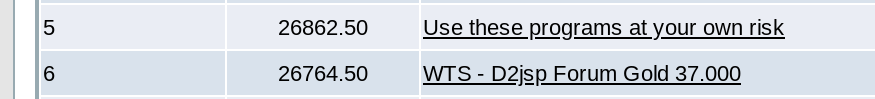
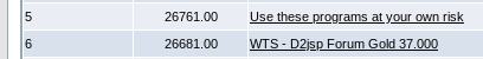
- 26862.50
+ 26761.00

- 26764.50
+ 26681.00
